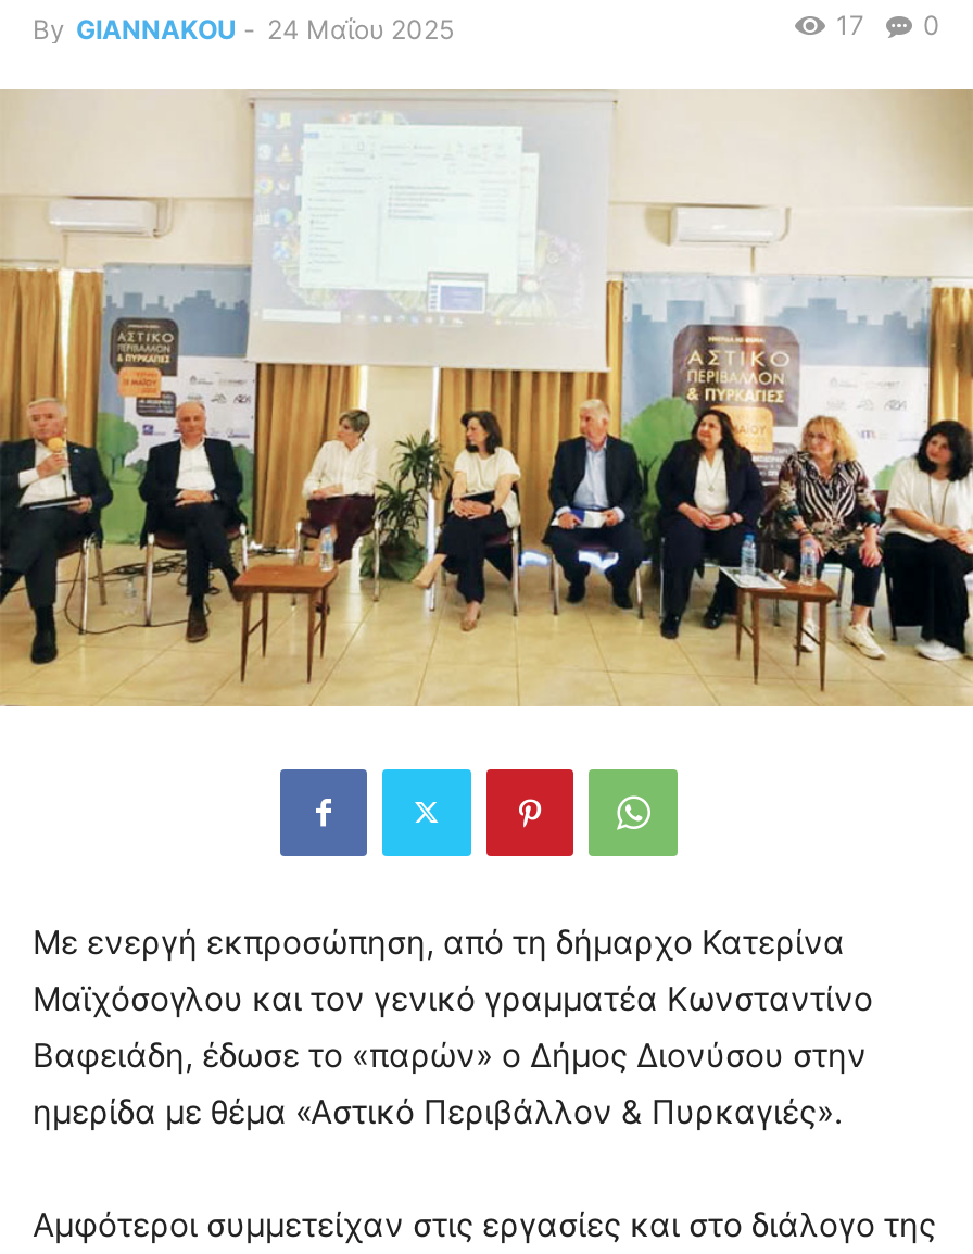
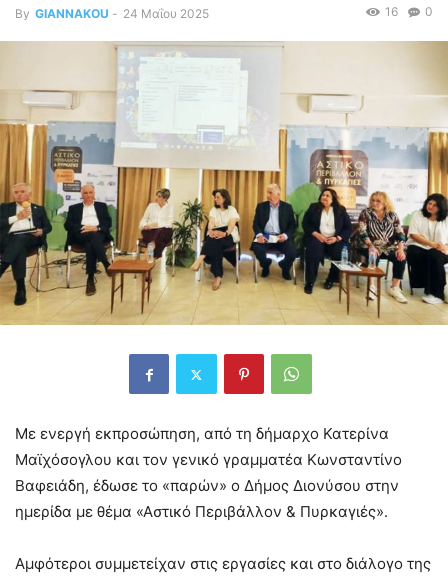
- 17 0
+ 16 0
